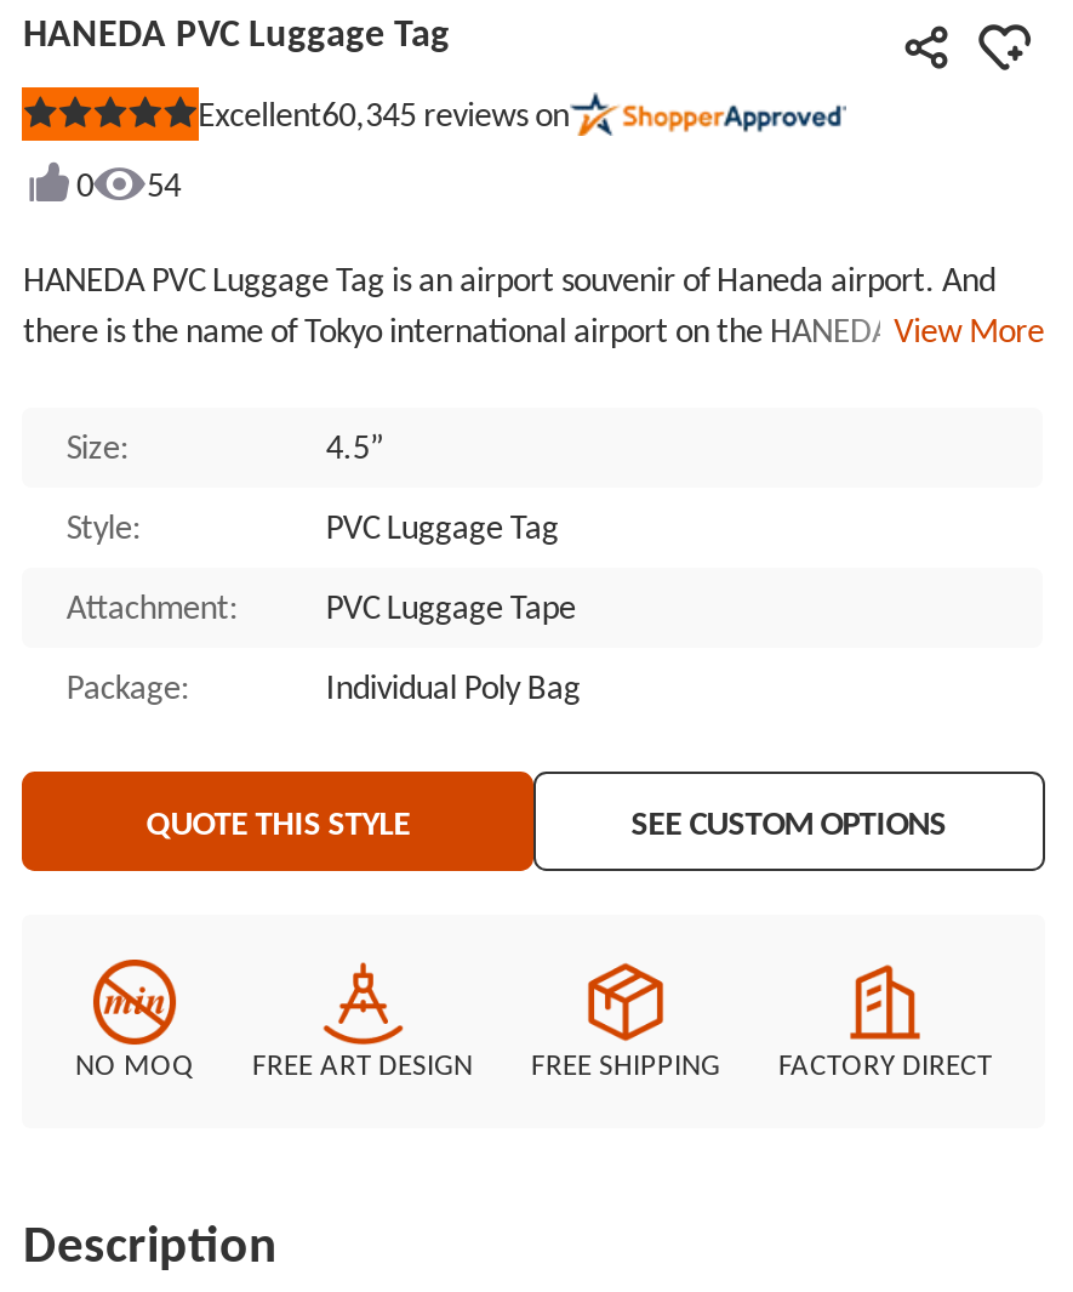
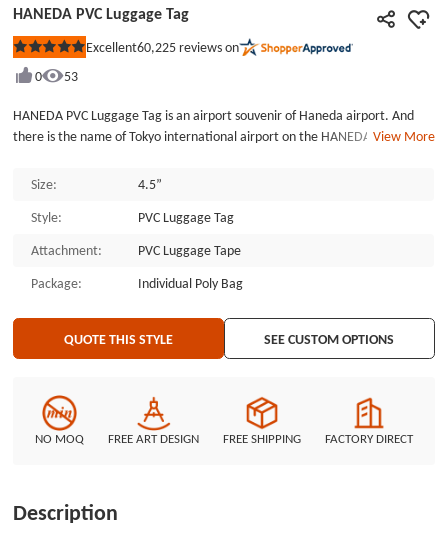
- Excellent60,345 reviews on
+ Excellent60,225 reviews on

- 54
+ 53
